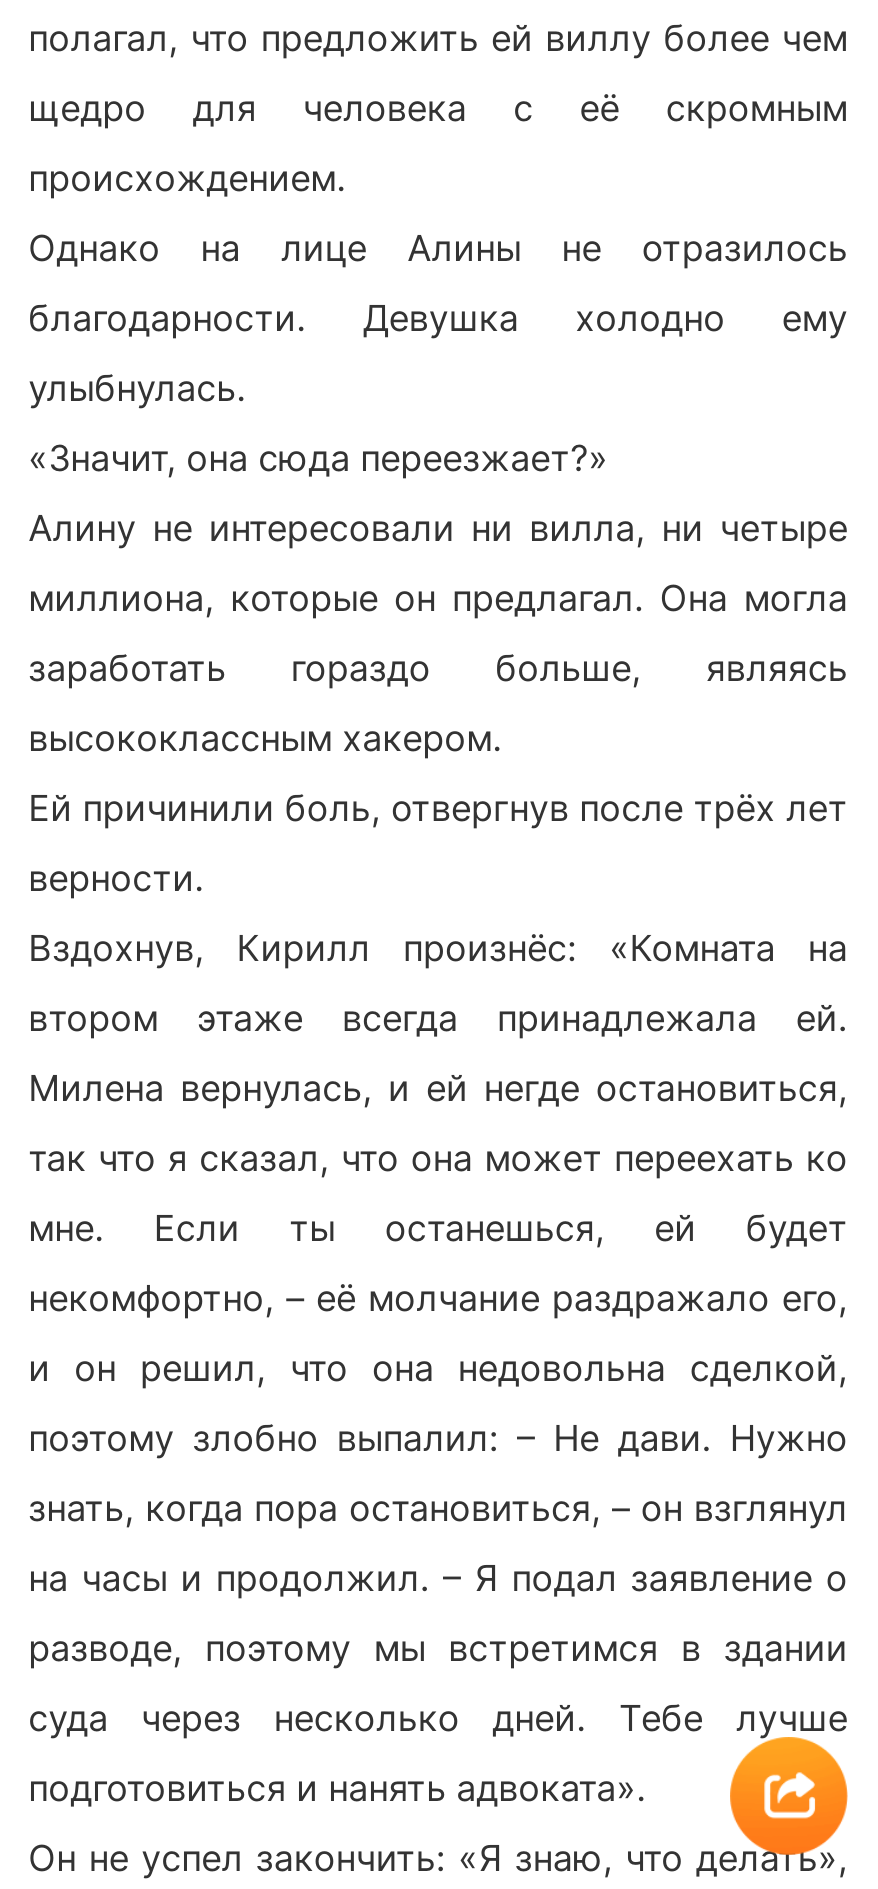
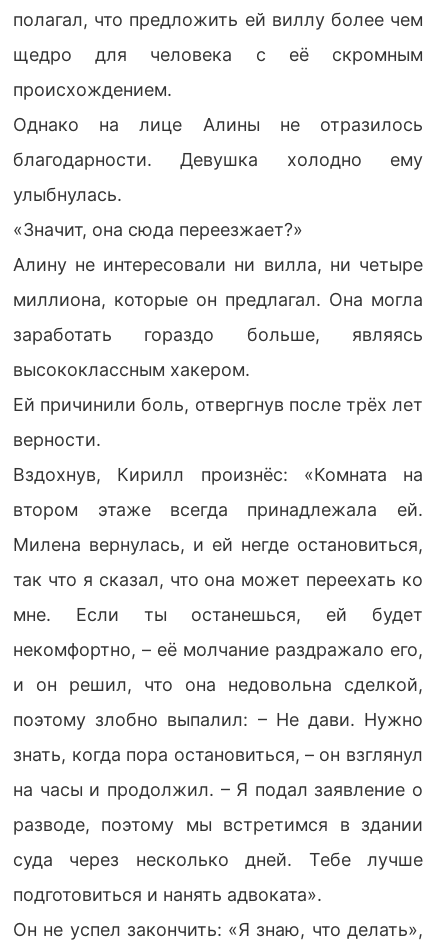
- [image]
